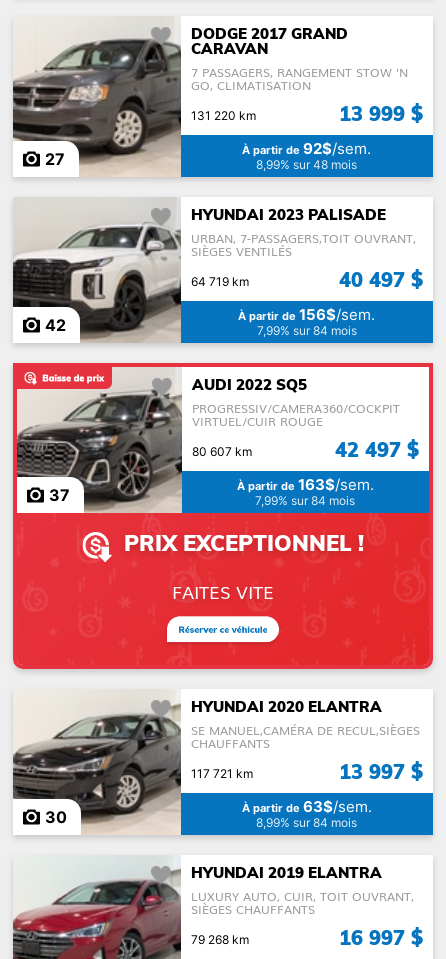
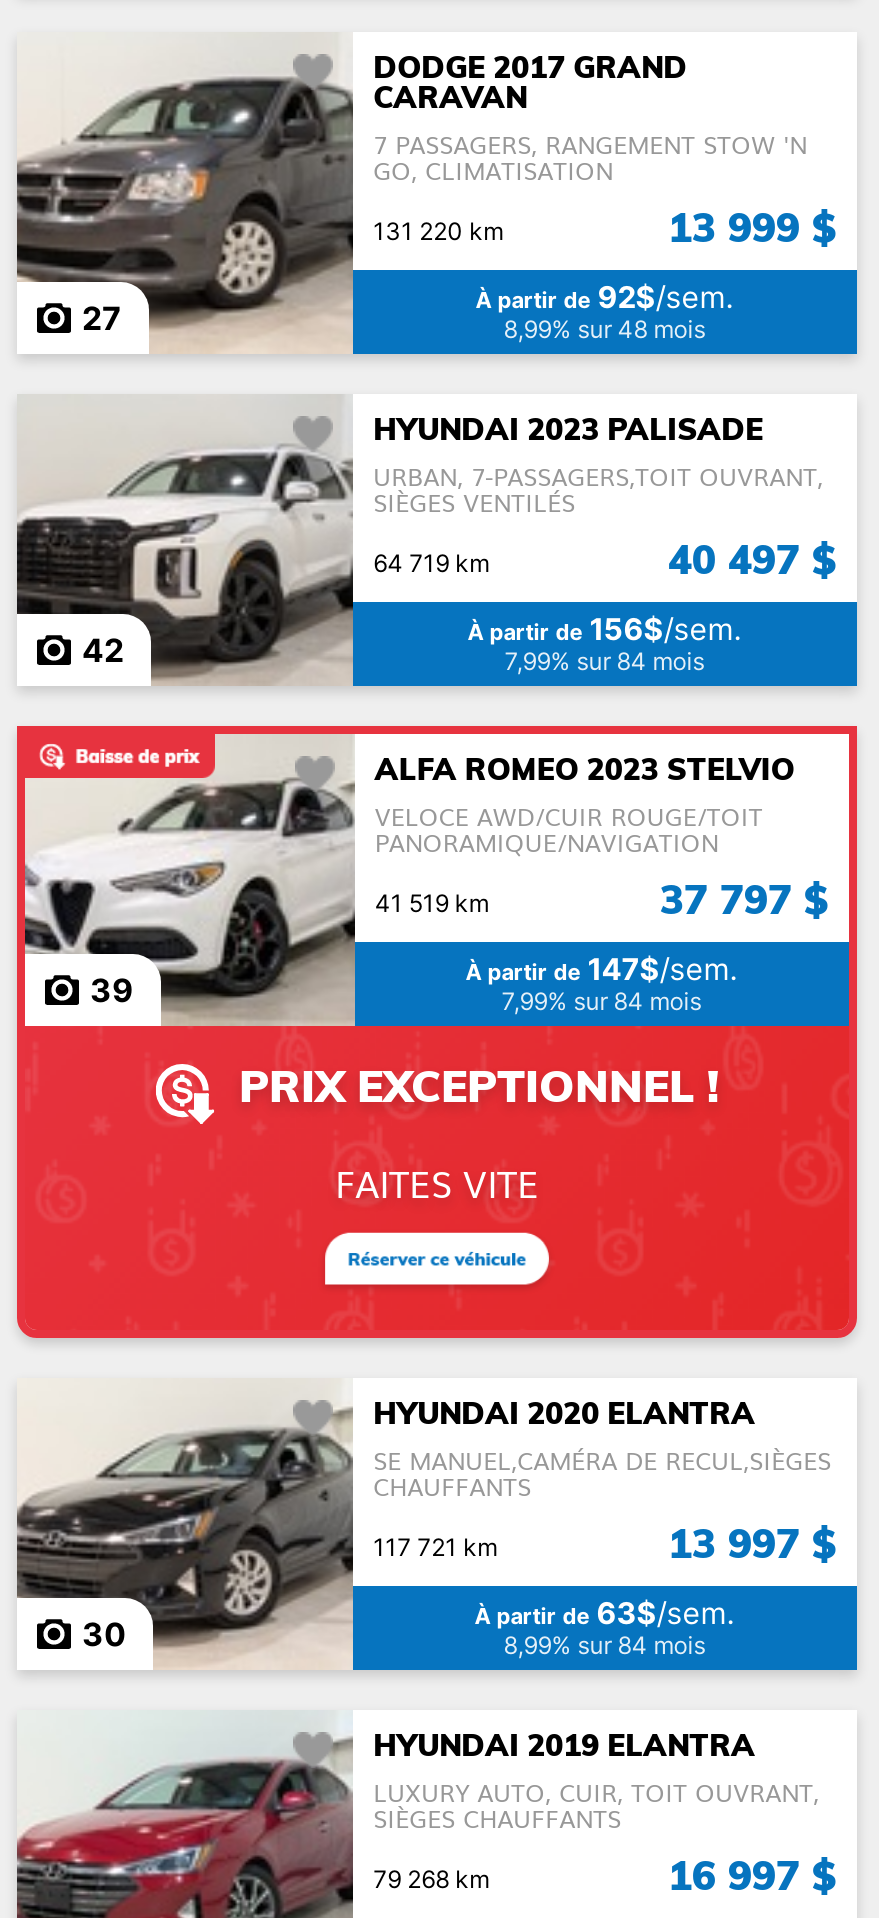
- AUDI 2022 SQ5
- PROGRESSIV/CAMERA360/COCKPIT
- VIRTUEL/CUIR ROUGE
+ ALFA ROMEO 2023 STELVIO
+ VELOCE AWD/CUIR ROUGE/TOIT
+ PANORAMIQUE/NAVIGATION

- [image]
- 37
+ [image]
+ 39

- 80 607 km
- 42 497 $
+ 41 519 km
+ 37 797 $

- À partir de 163$/sem.
+ À partir de 147$/sem.
